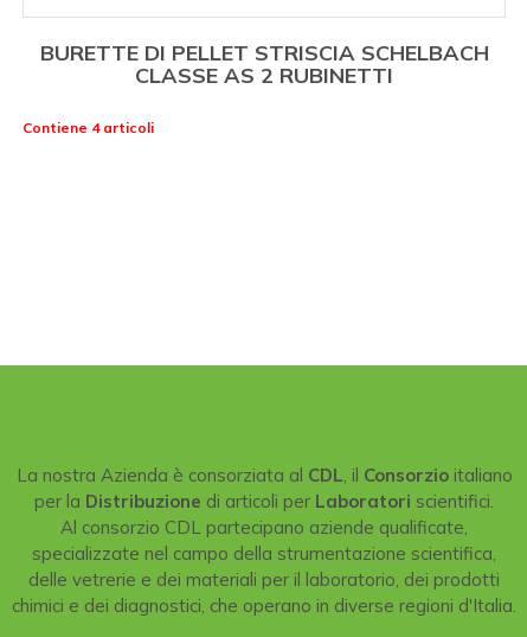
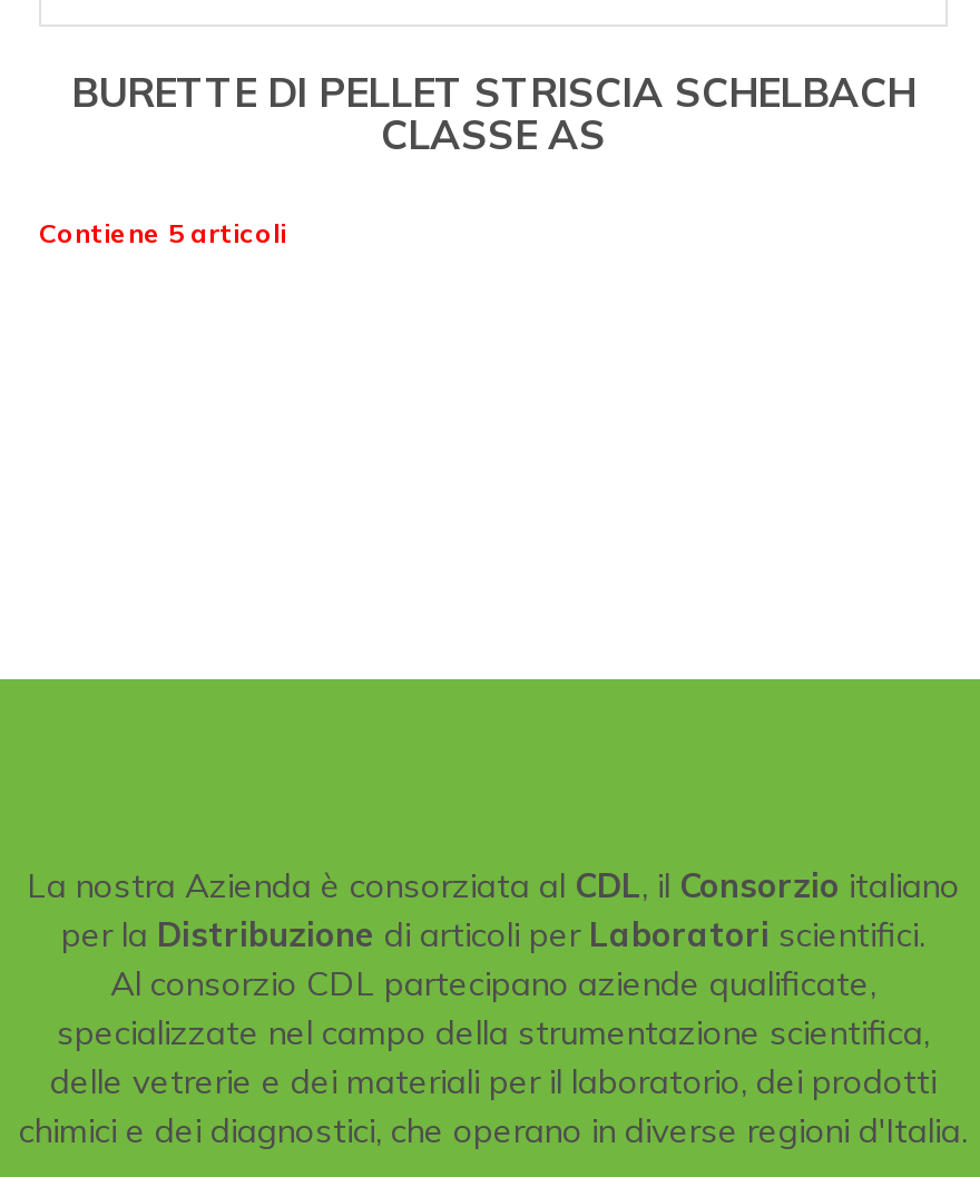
- CLASSE AS 2 RUBINETTI
+ CLASSE AS

- Contiene 4 articoli
+ Contiene 5 articoli
